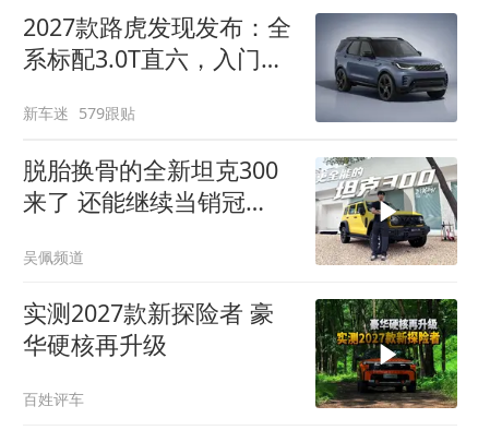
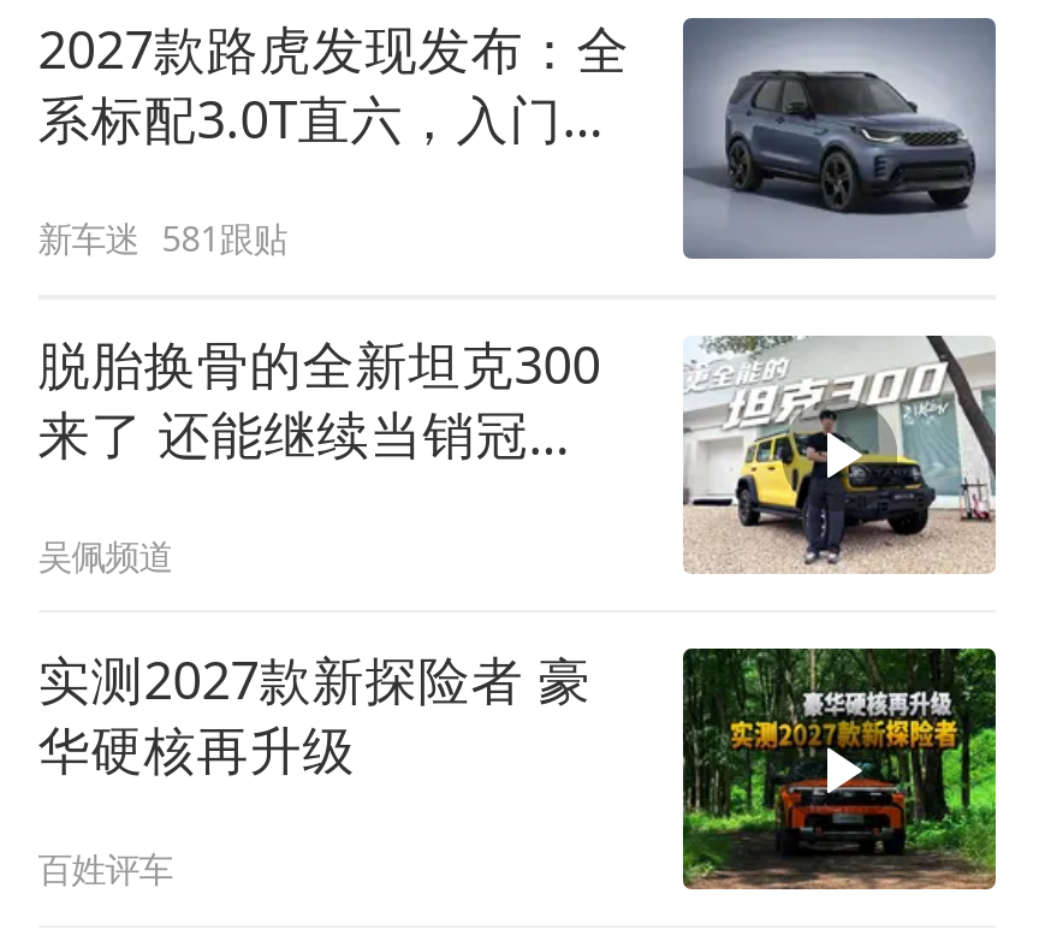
- 新车迷 579跟贴
+ 新车迷 581跟贴
